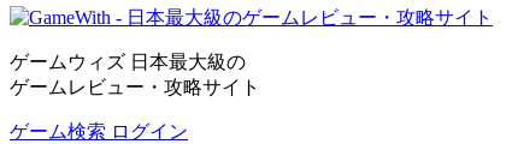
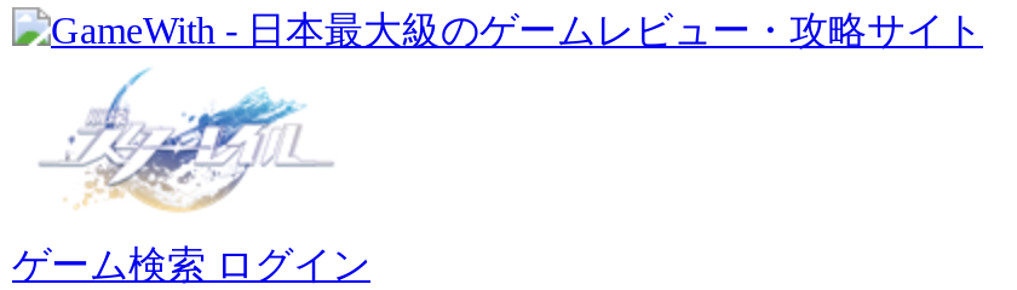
- ゲームウィズ 日本最大級の
- ゲームレビュー・攻略サイト
